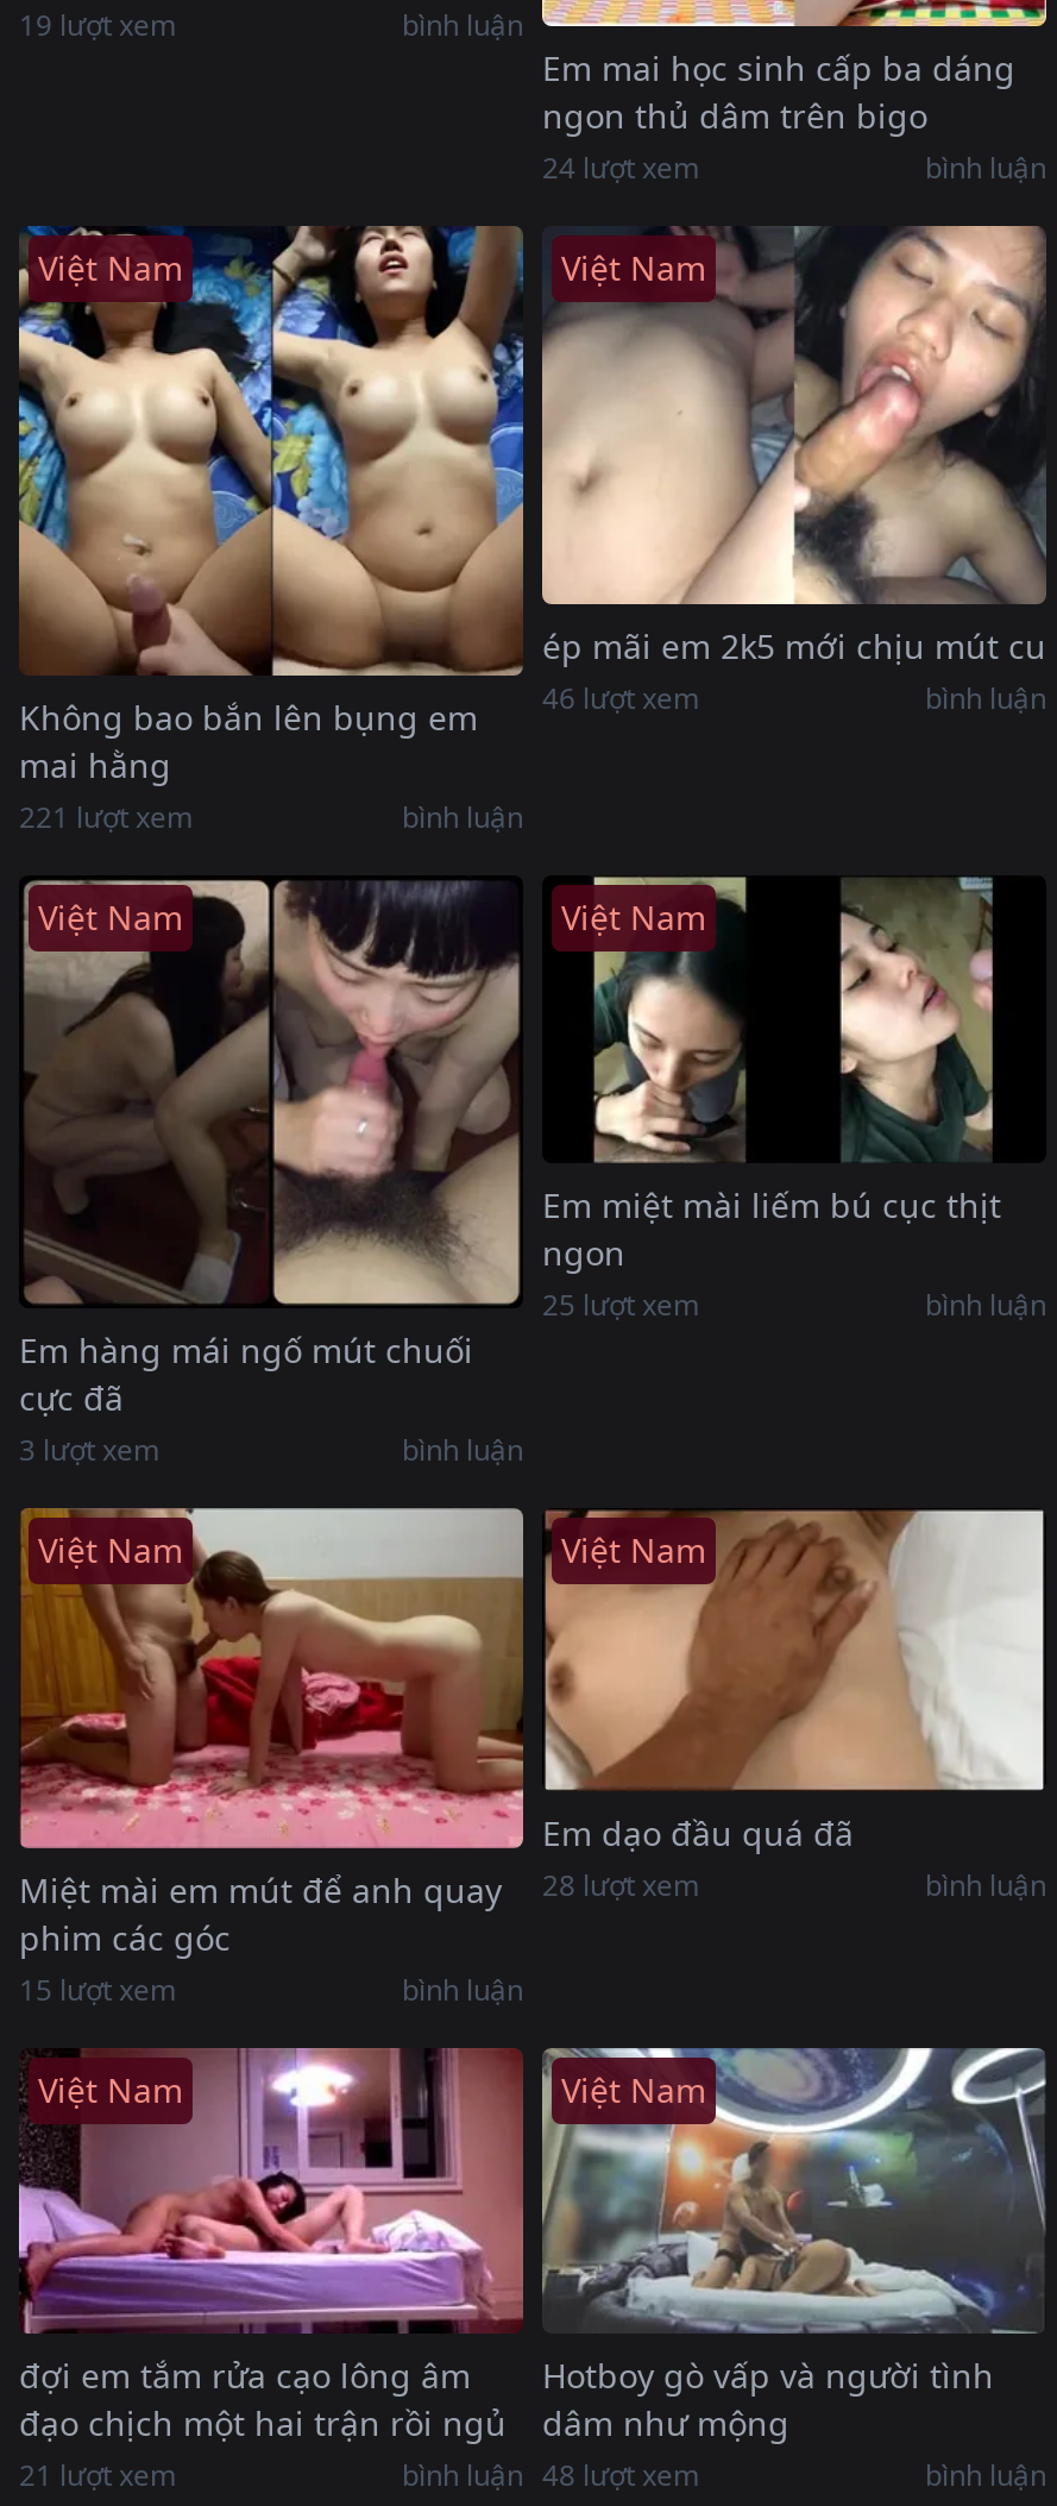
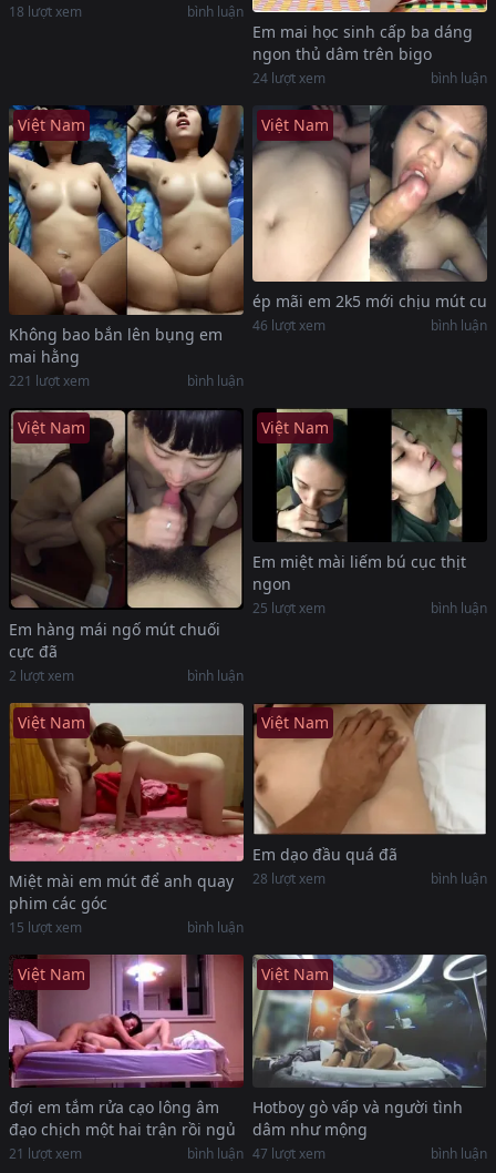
- 19 lượt xem
+ 18 lượt xem

- 3 lượt xem
+ 2 lượt xem

- bình luận 48 lượt xem
+ bình luận 47 lượt xem
